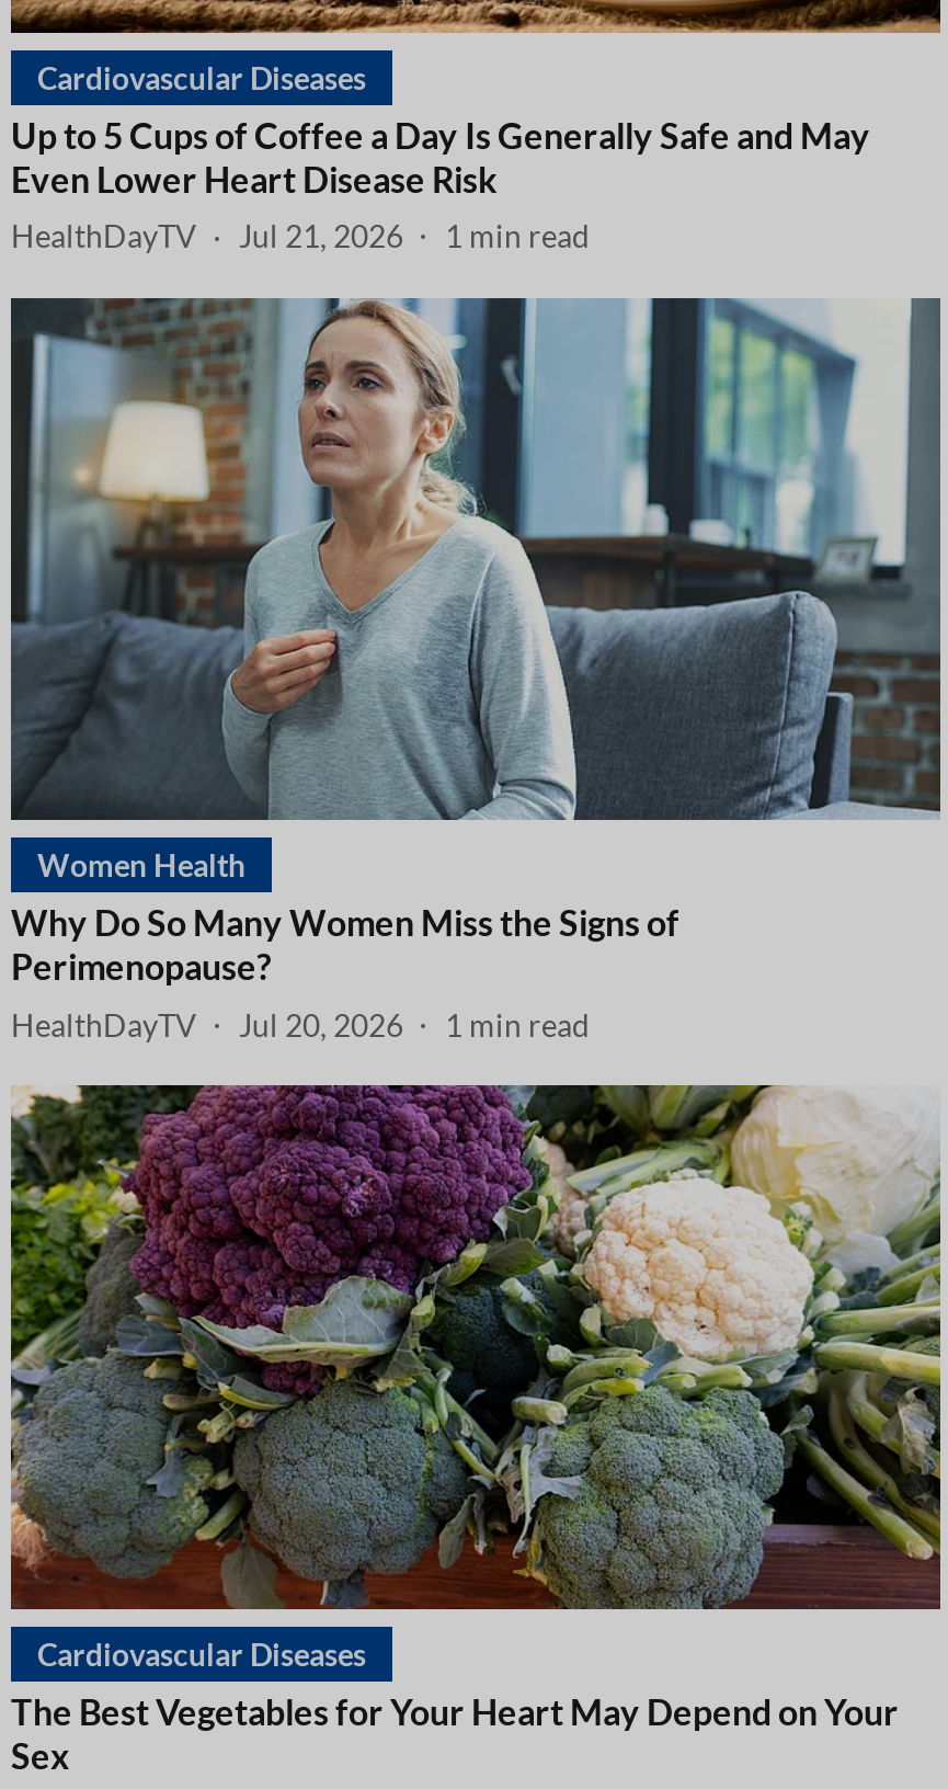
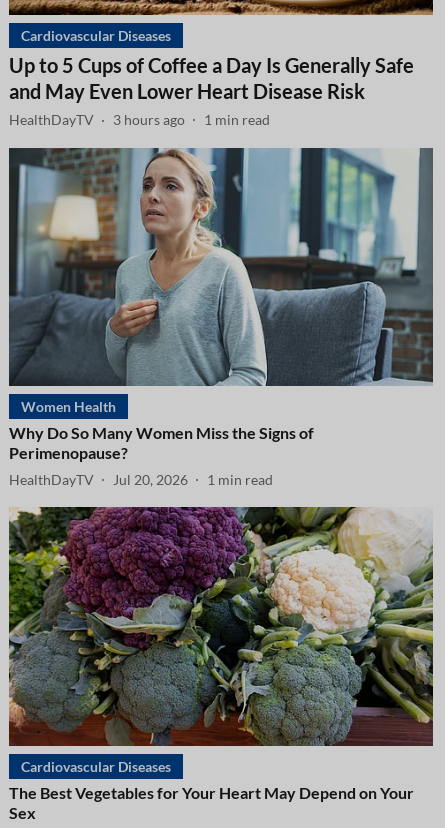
- HealthDayTV Jul 21, 2026 1 min read
+ HealthDayTV 3 hours ago 1 min read
